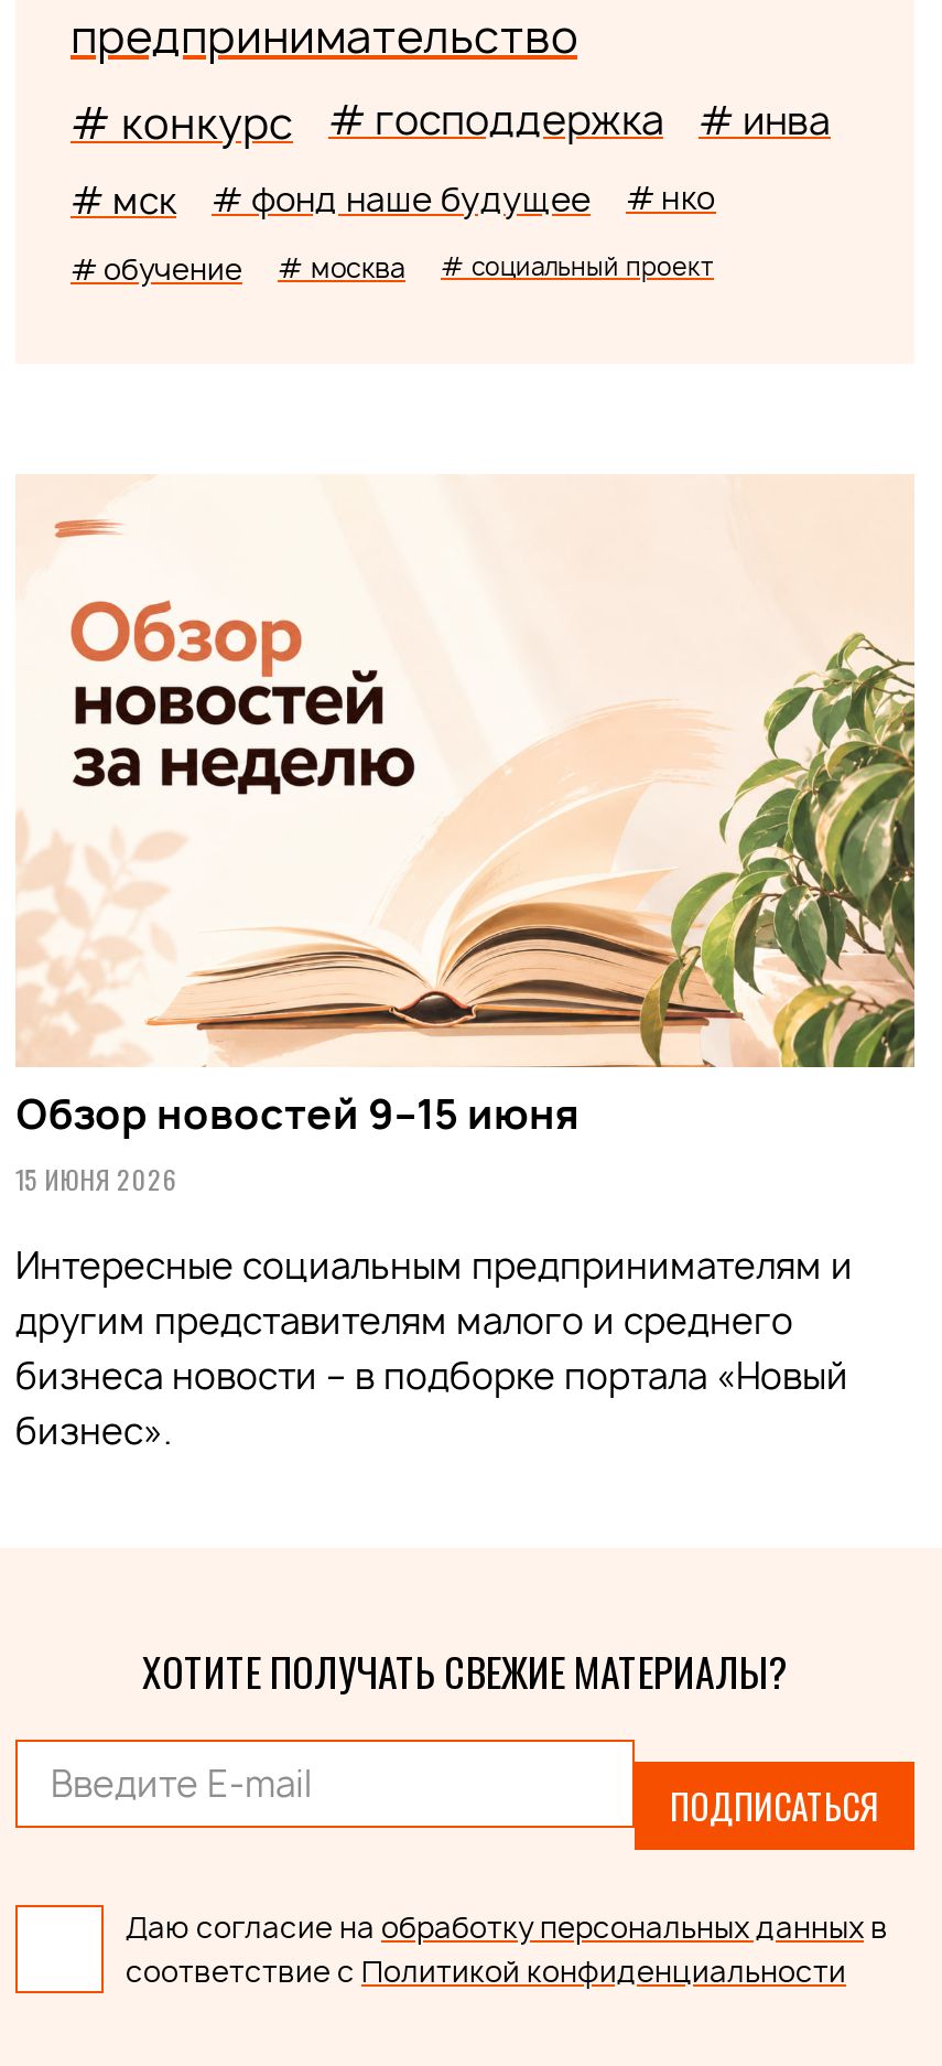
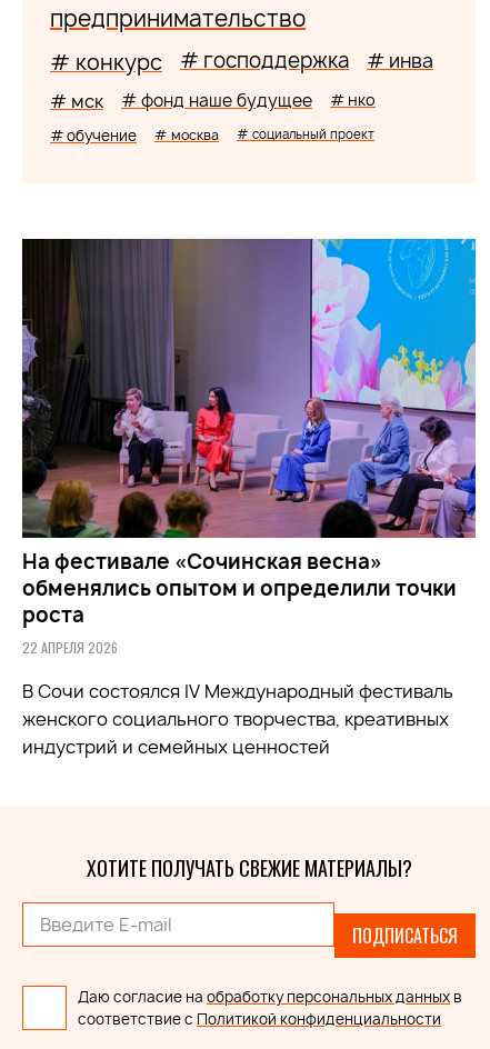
- [image]
- Обзор новостей 9–15 июня
- 15 ИЮНЯ 2026
+ [image]
+ На фестивале «Сочинская весна»
+ обменялись опытом и определили точки
+ роста
+ 22 АПРЕЛЯ 2026

- Интересные социальным предпринимателям и
- другим представителям малого и среднего
- бизнеса новости – в подборке портала «Новый
- бизнес».
+ В Сочи состоялся IV Международный фестиваль
+ женского социального творчества, креативных
+ индустрий и семейных ценностей
